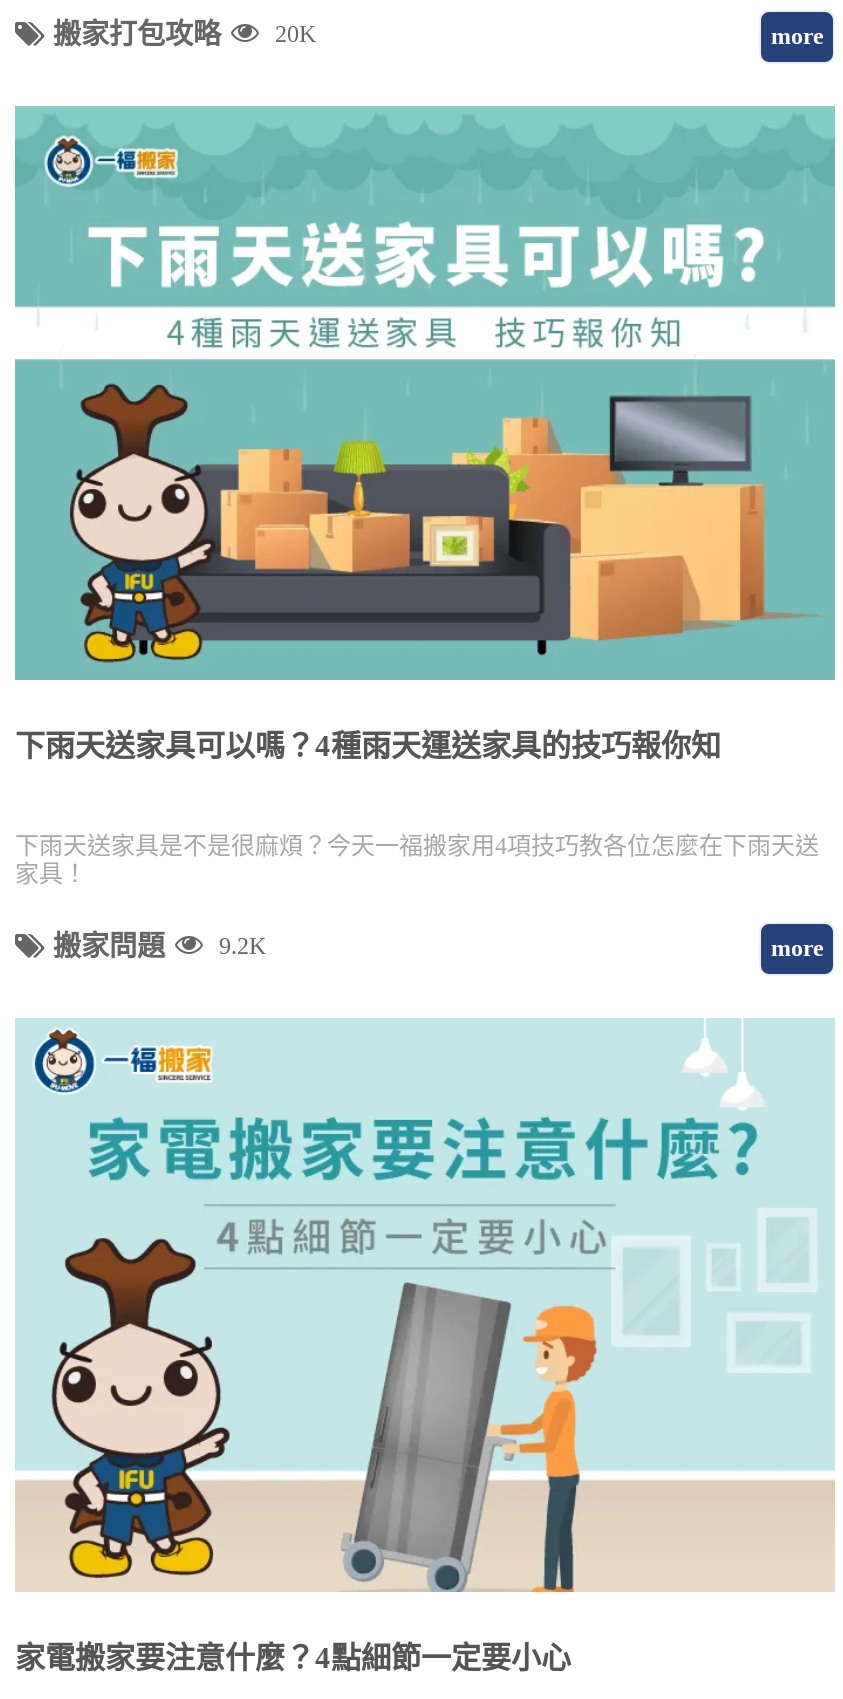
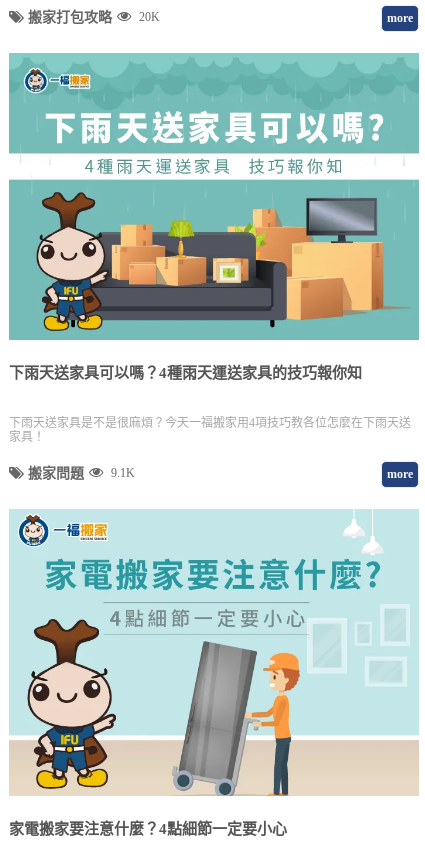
- 搬家問題 9.2K
+ 搬家問題 9.1K
